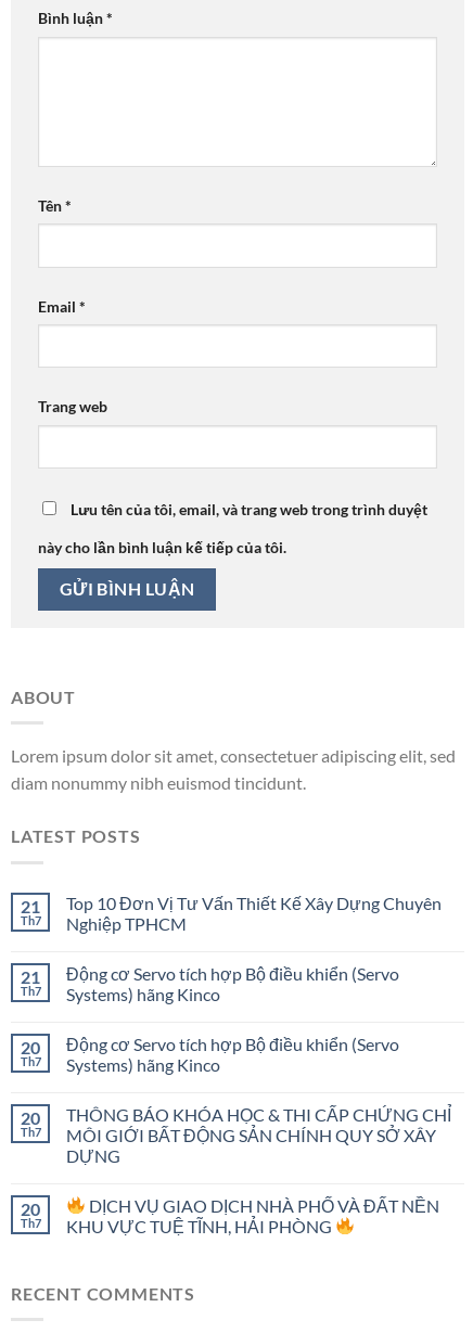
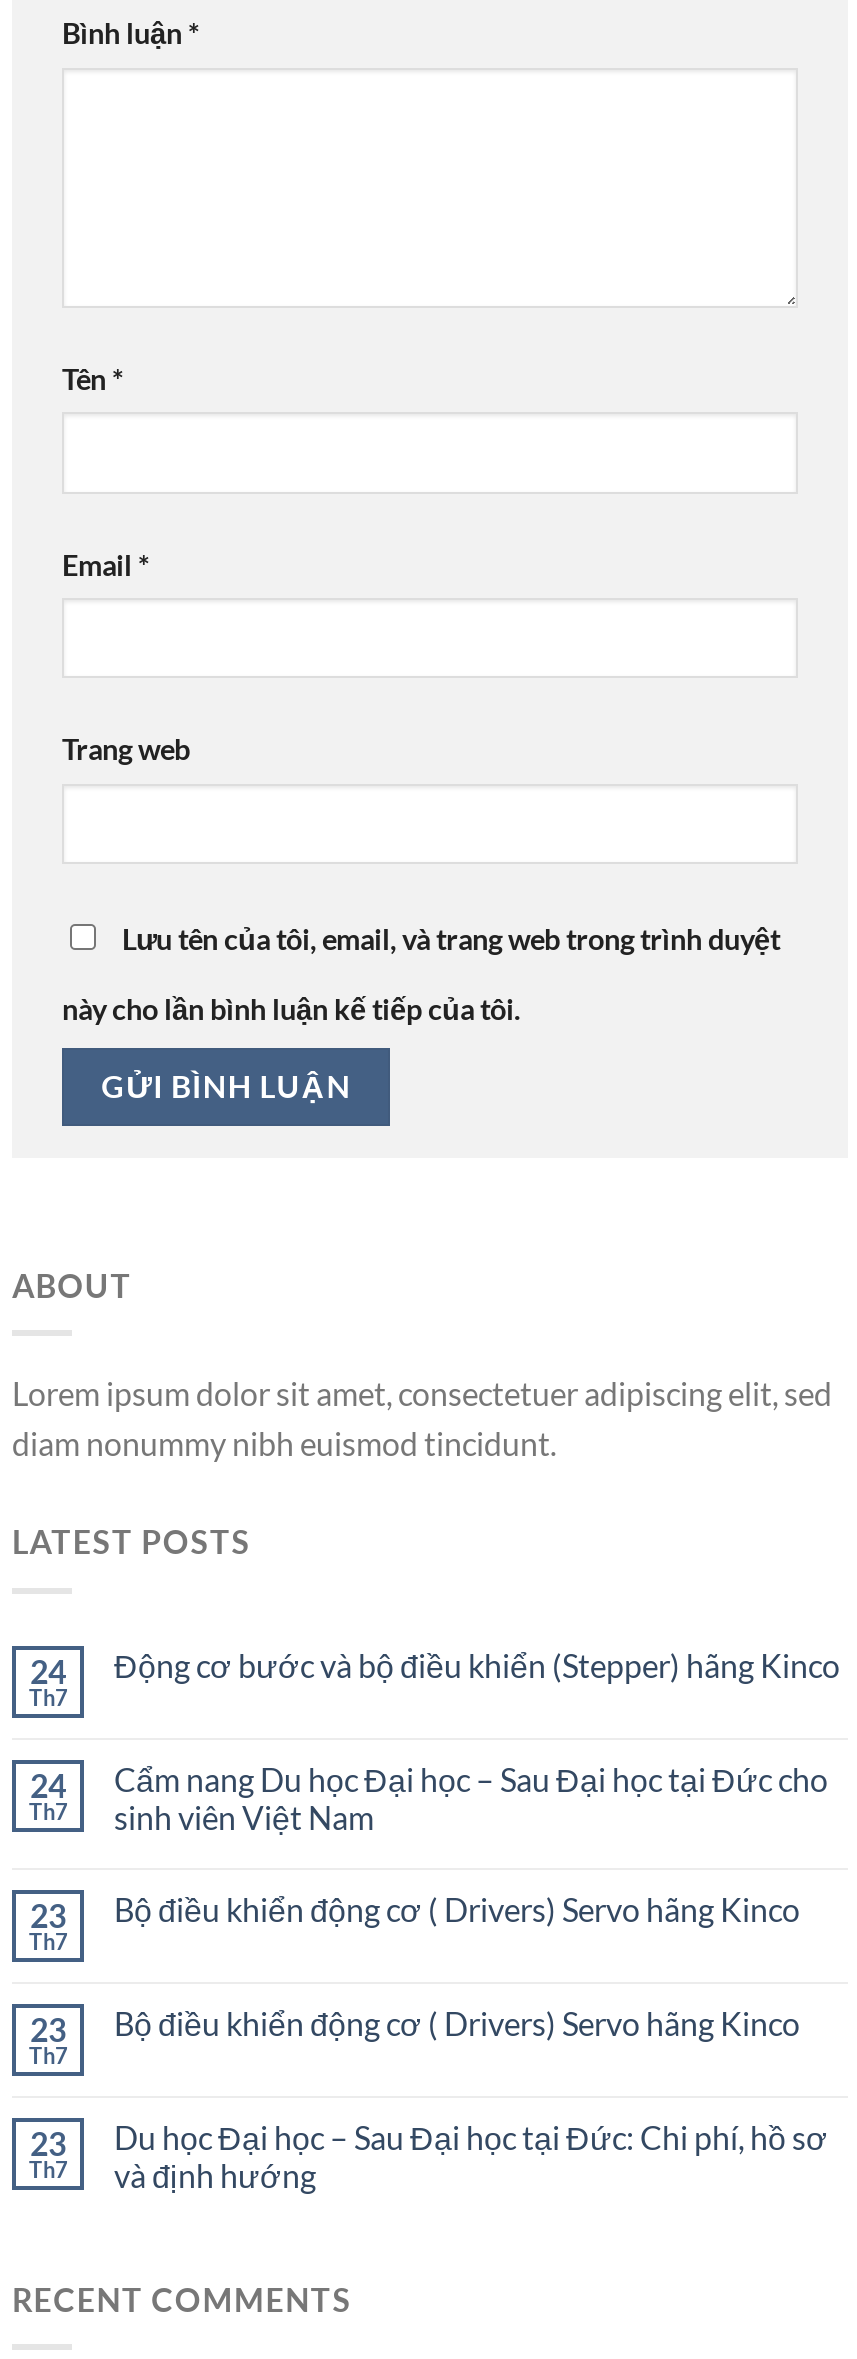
- 21
+ 24

- Top 10 Đơn Vị Tư Vấn Thiết Kế Xây Dựng Chuyên
- Nghiệp TPHCM
+ Động cơ bước và bộ điều khiển (Stepper) hãng Kinco

- 21
+ 24

- Động cơ Servo tích hợp Bộ điều khiển (Servo
- Systems) hãng Kinco
+ Cẩm nang Du học Đại học – Sau Đại học tại Đức cho
+ sinh viên Việt Nam

- 20
+ 23

- Động cơ Servo tích hợp Bộ điều khiển (Servo
- Systems) hãng Kinco
+ Bộ điều khiển động cơ ( Drivers) Servo hãng Kinco

- 20
+ 23

- THÔNG BÁO KHÓA HỌC & THI CẤP CHỨNG CHỈ
- MÔI GIỚI BẤT ĐỘNG SẢN CHÍNH QUY SỞ XÂY
- DỰNG
+ Bộ điều khiển động cơ ( Drivers) Servo hãng Kinco

- 20
+ 23

- DỊCH VỤ GIAO DỊCH NHÀ PHỐ VÀ ĐẤT NỀN
- KHU VỰC TUỆ TĨNH, HẢI PHÒNG
+ Du học Đại học – Sau Đại học tại Đức: Chi phí, hồ sơ
+ và định hướng
